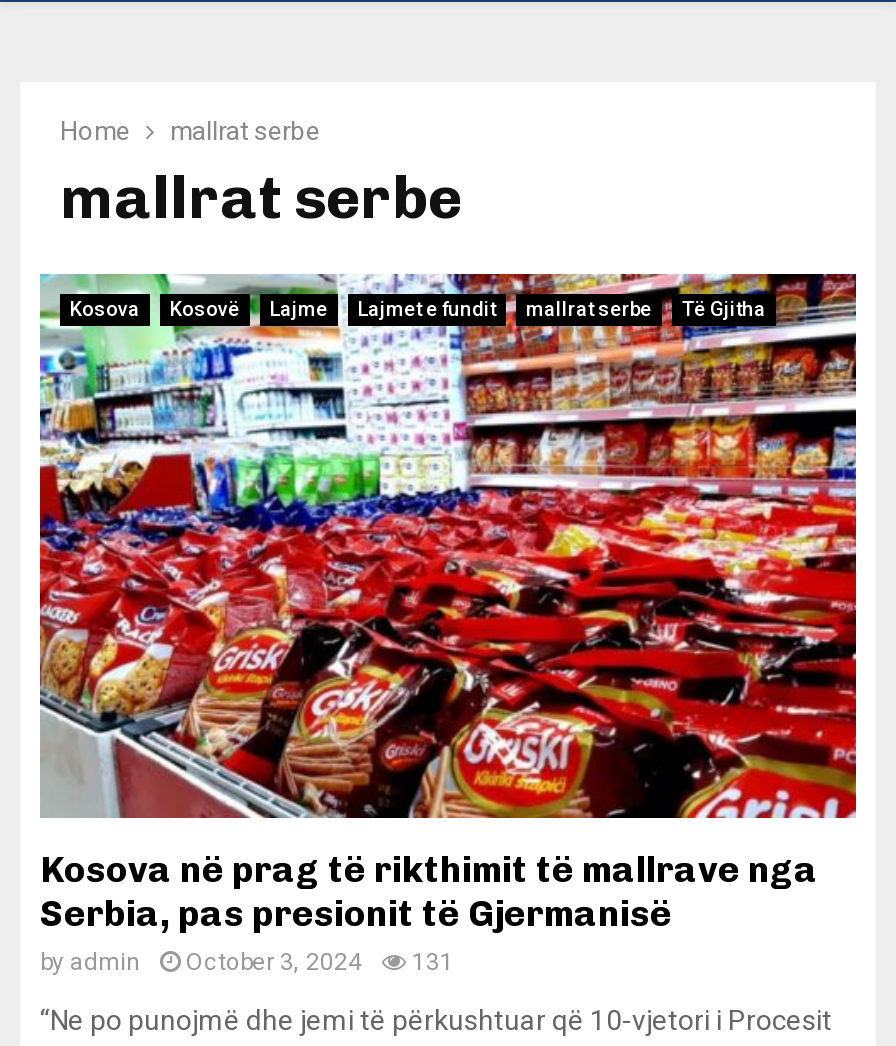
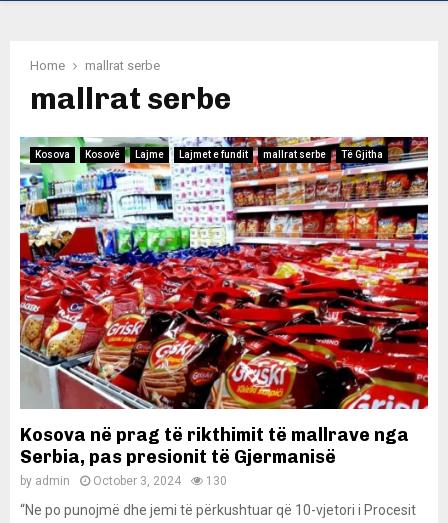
- by admin October 3, 2024 131
+ by admin October 3, 2024 130
